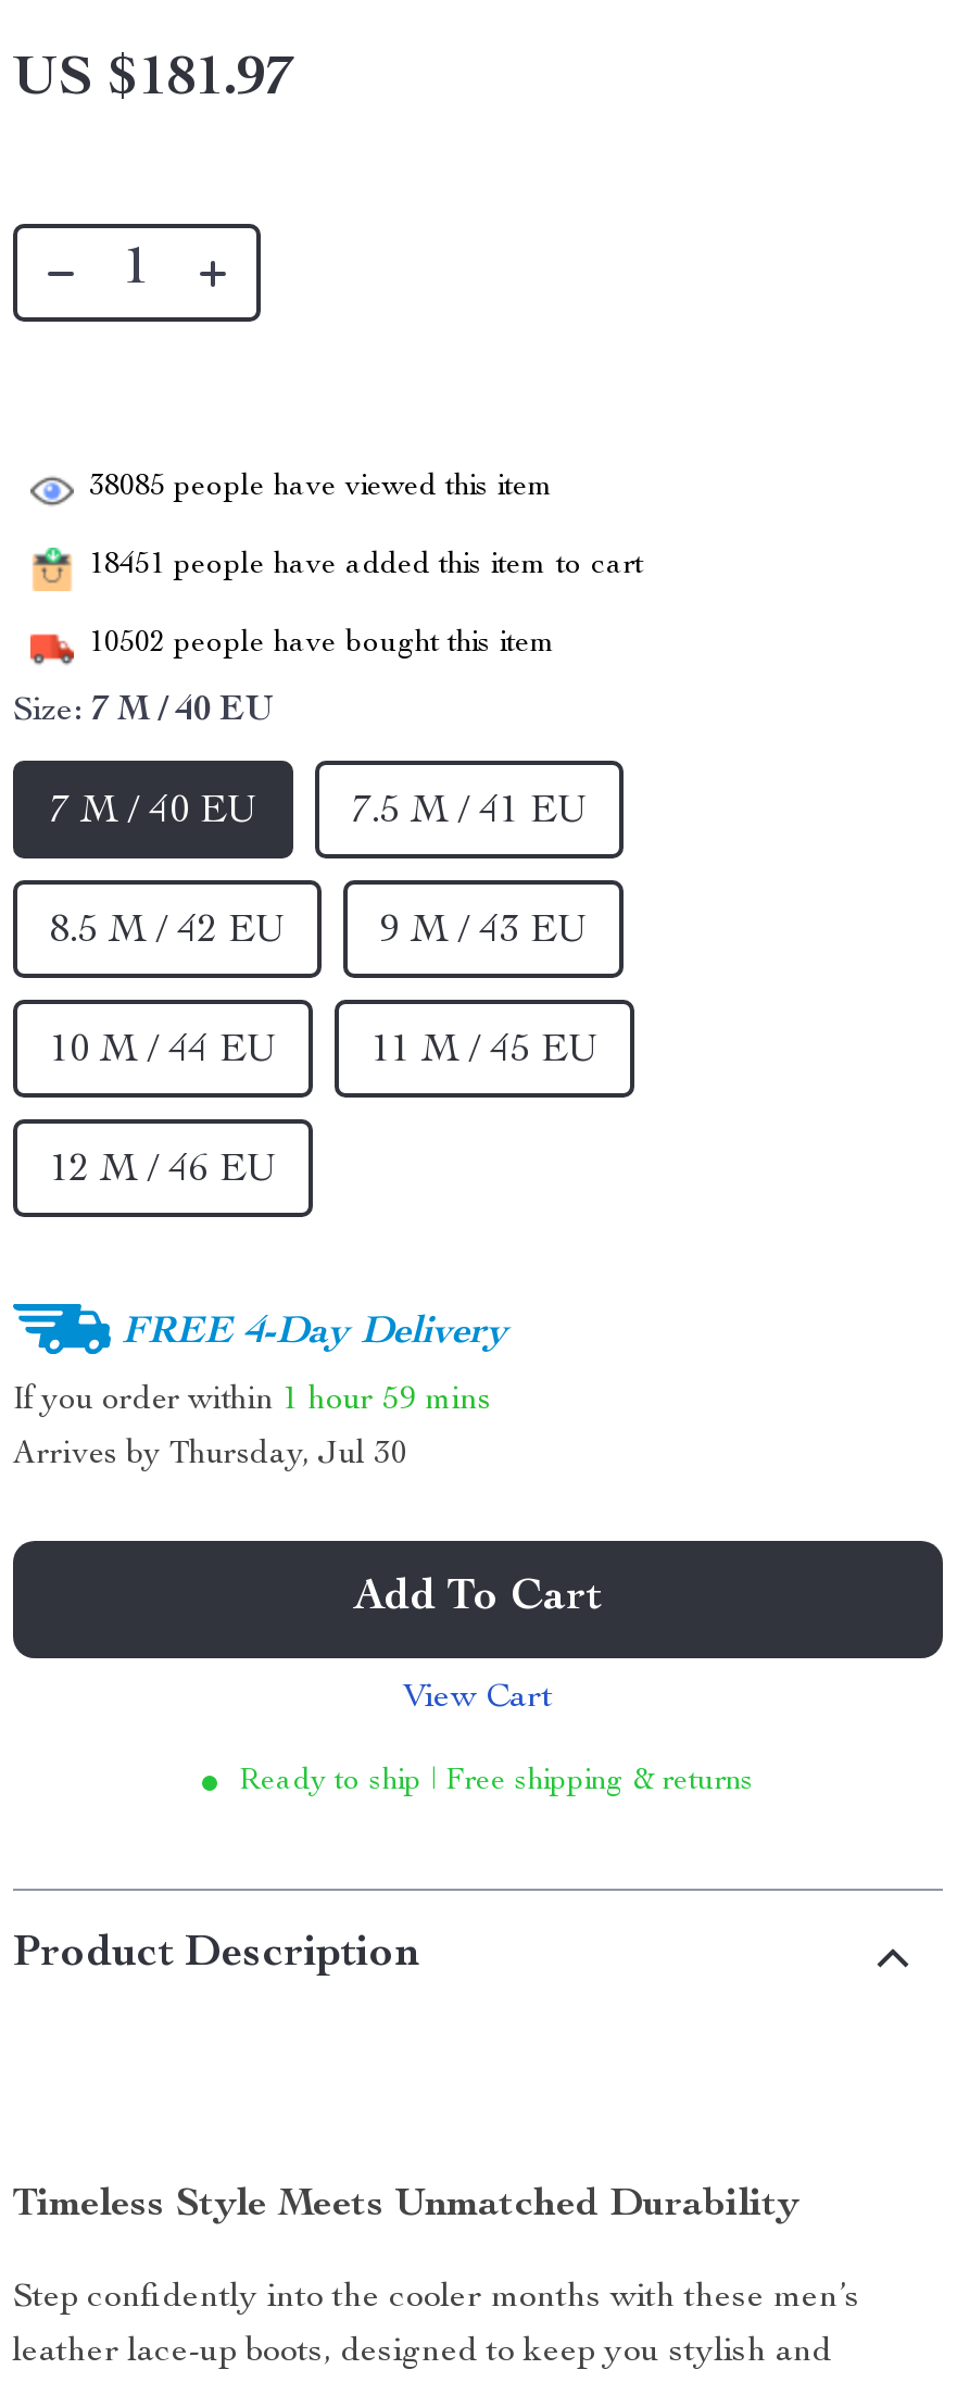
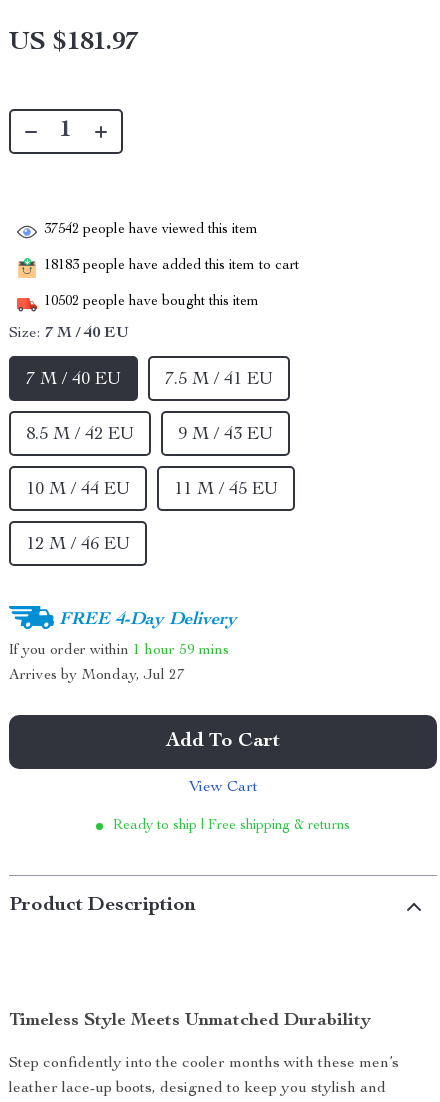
- 38085 people have viewed this item
+ 37542 people have viewed this item

- 18451 people have added this item to cart
+ 18183 people have added this item to cart

- Arrives by Thursday, Jul 30
+ Arrives by Monday, Jul 27
